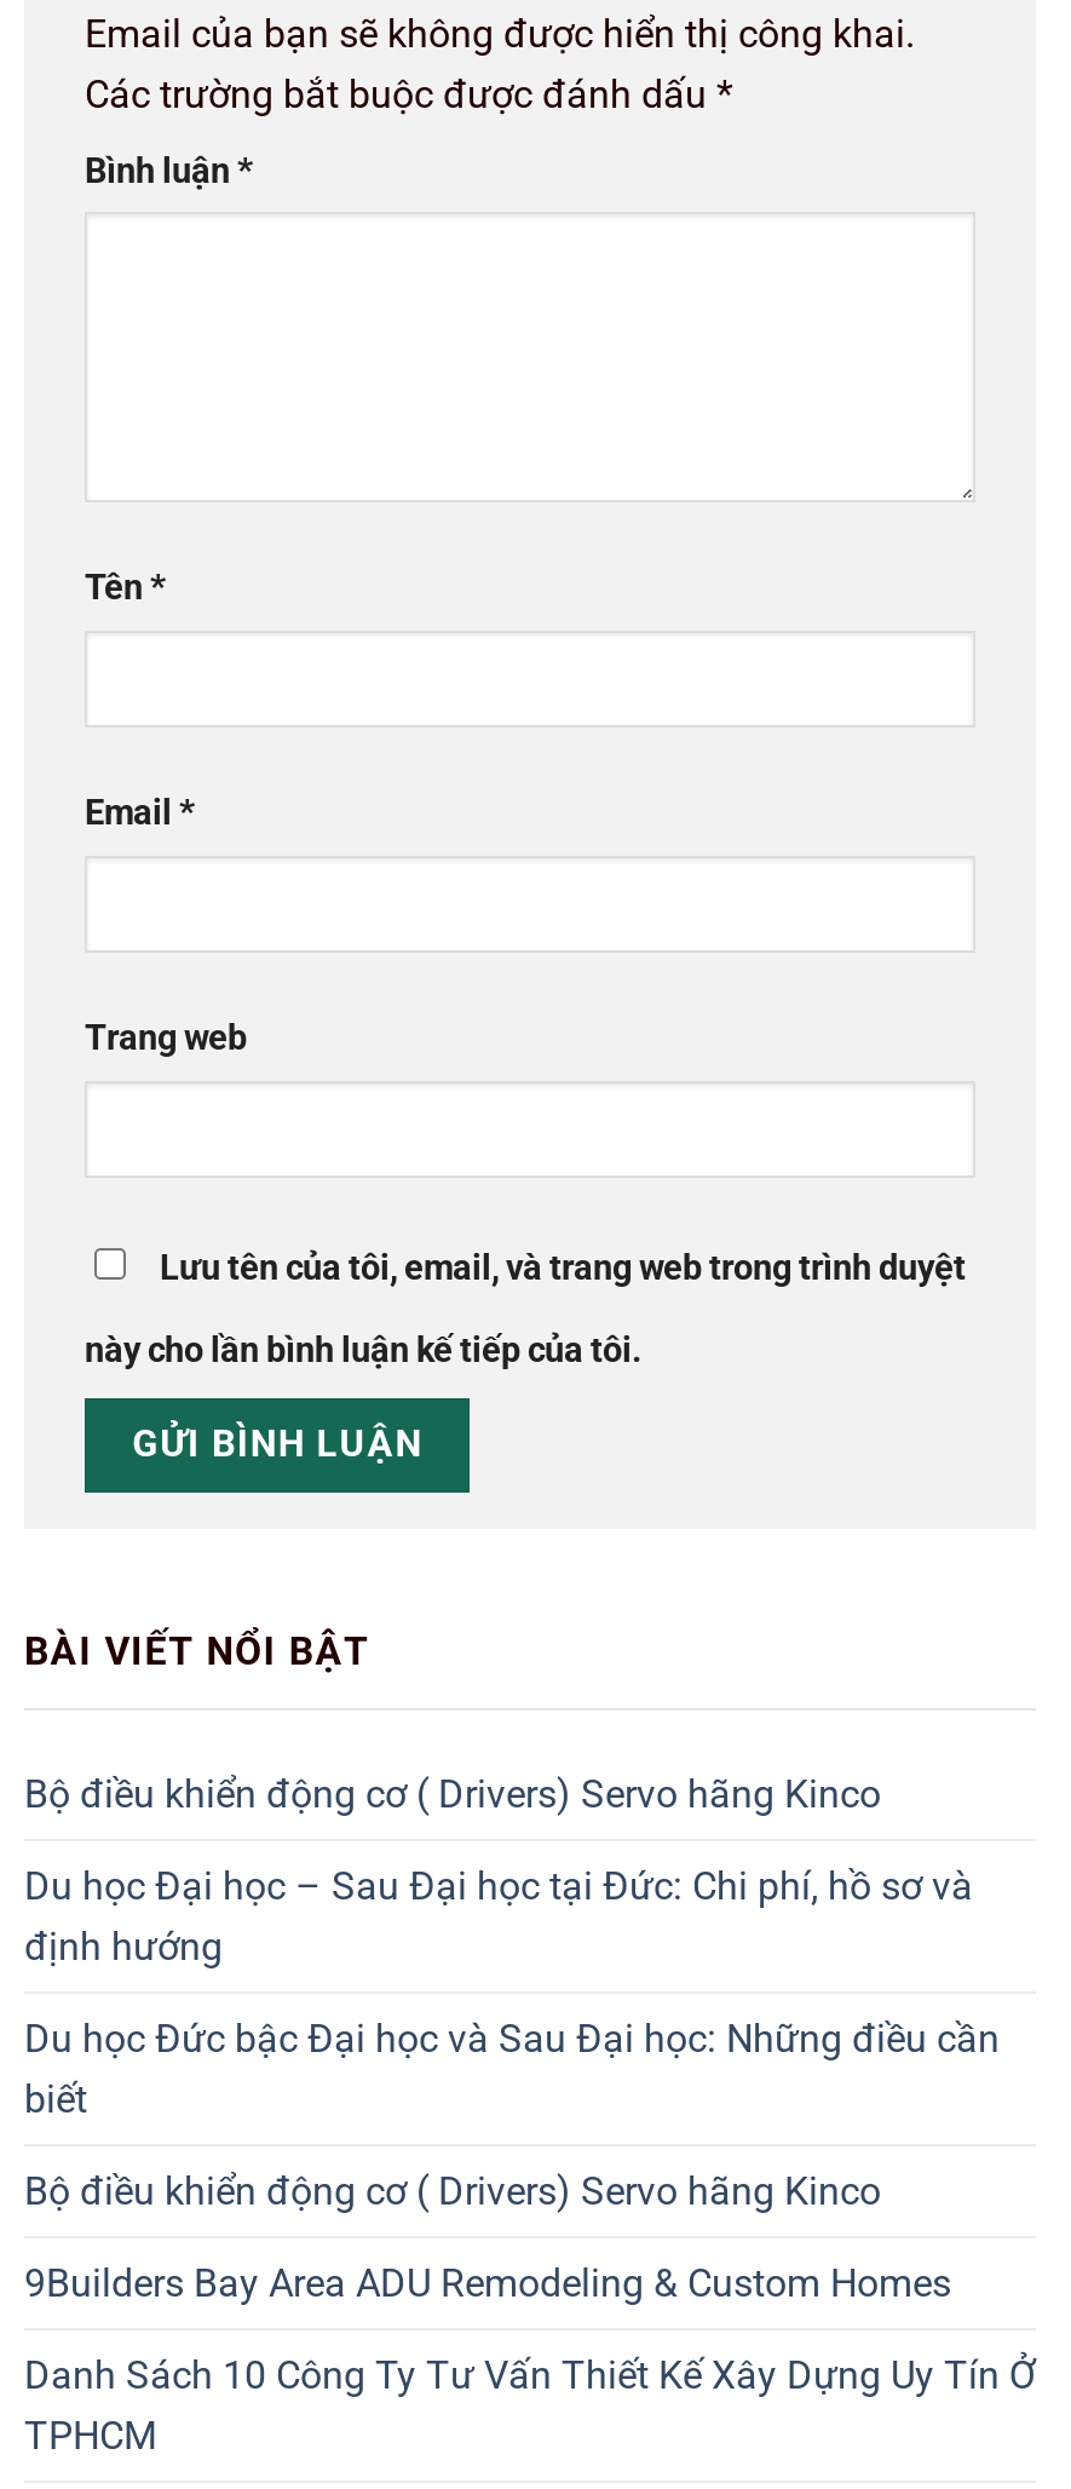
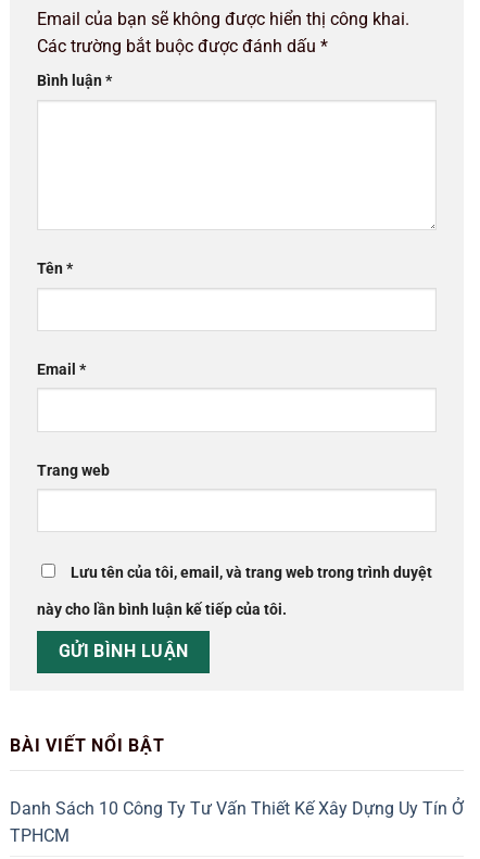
- Bộ điều khiển động cơ ( Drivers) Servo hãng Kinco
- Du học Đại học – Sau Đại học tại Đức: Chi phí, hồ sơ và
- định hướng
- Du học Đức bậc Đại học và Sau Đại học: Những điều cần
- biết
- Bộ điều khiển động cơ ( Drivers) Servo hãng Kinco
- 9Builders Bay Area ADU Remodeling & Custom Homes
